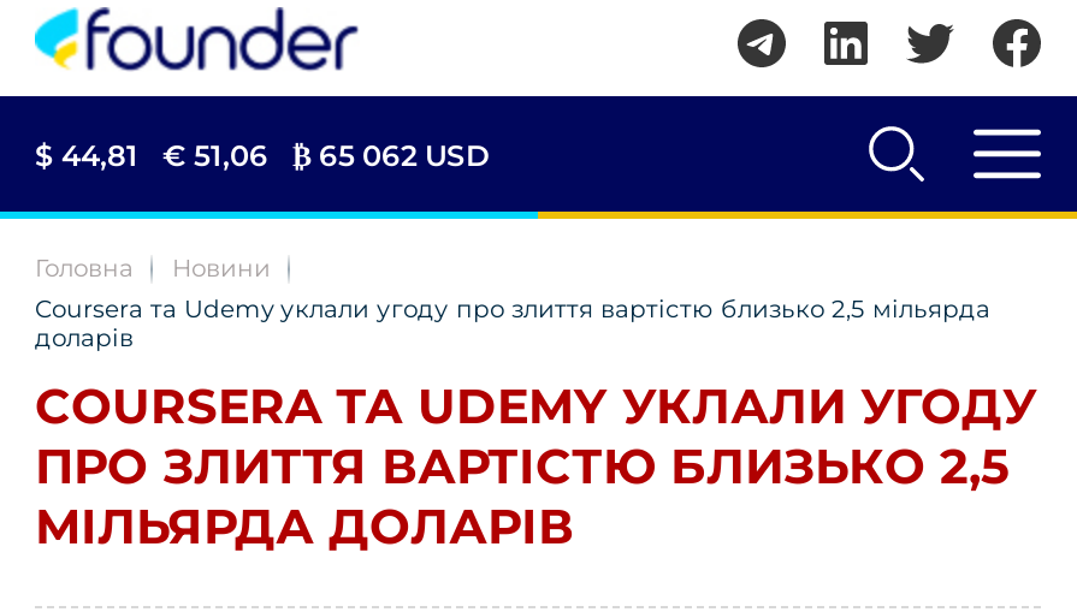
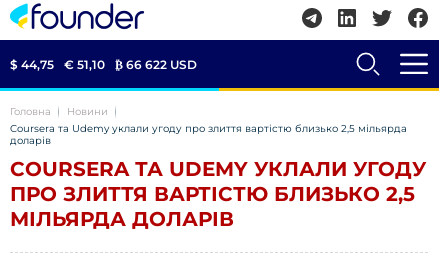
- $ 44,81
+ $ 44,75

- € 51,06
+ € 51,10

- ₿ 65 062 USD
+ ₿ 66 622 USD
